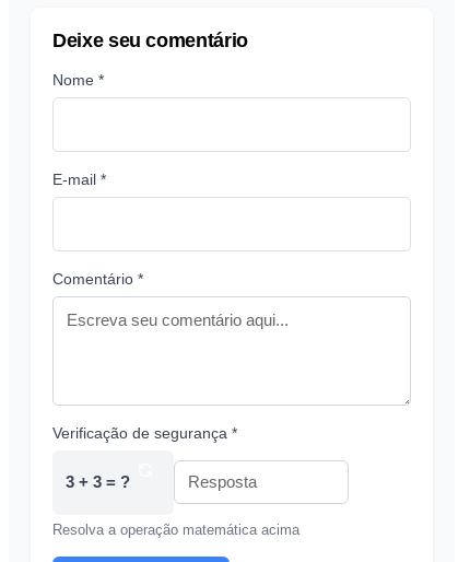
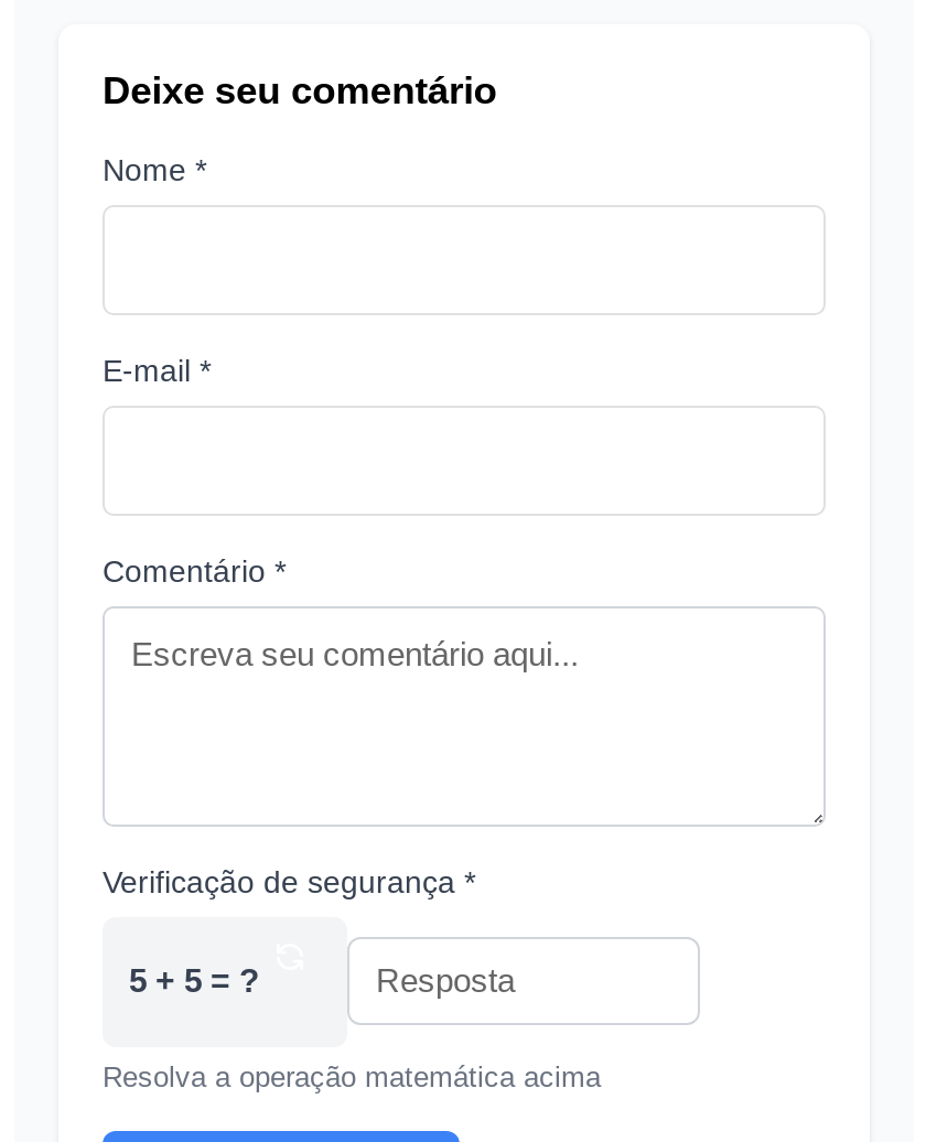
- 3 + 3 = ?
+ 5 + 5 = ?
